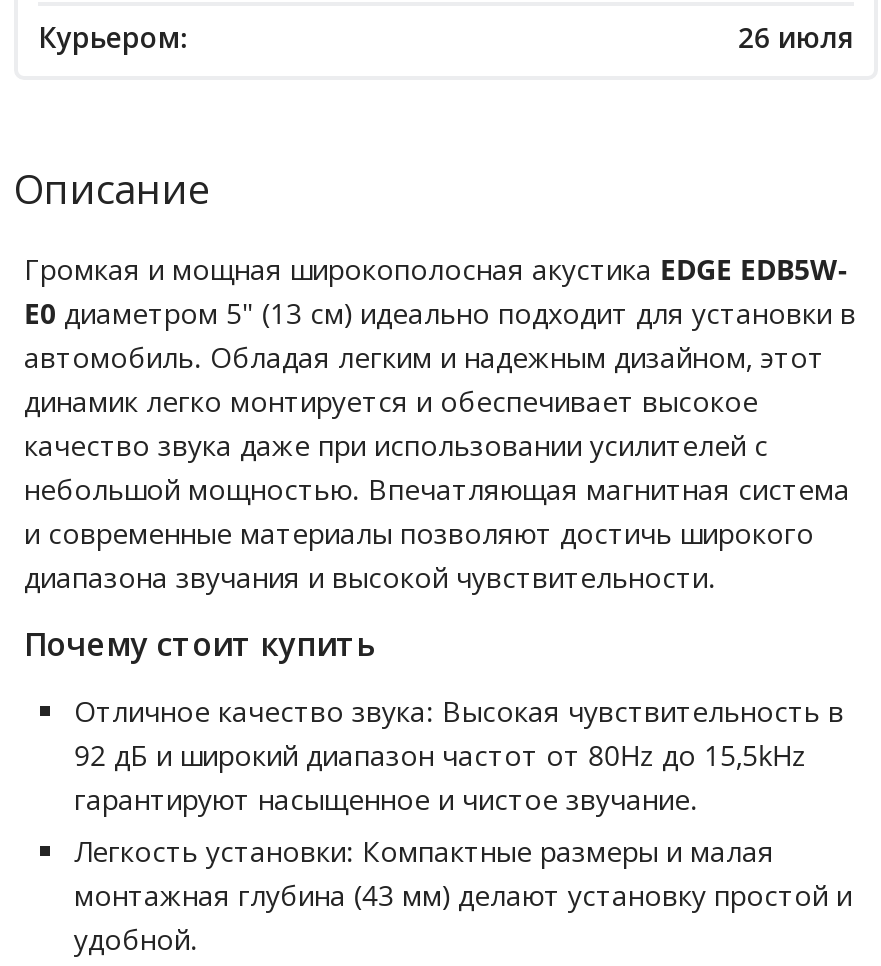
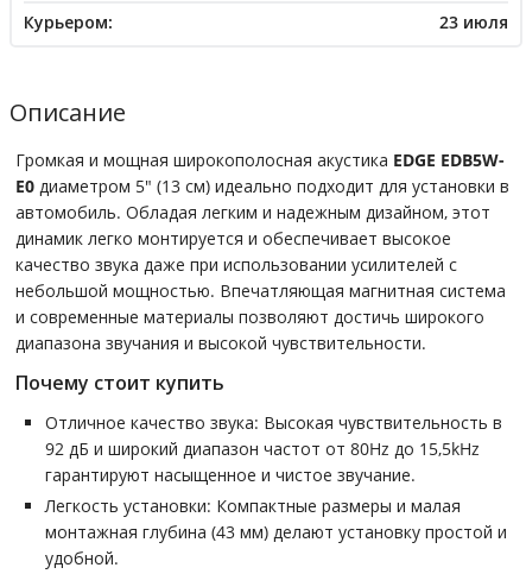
- 26 июля
+ 23 июля
